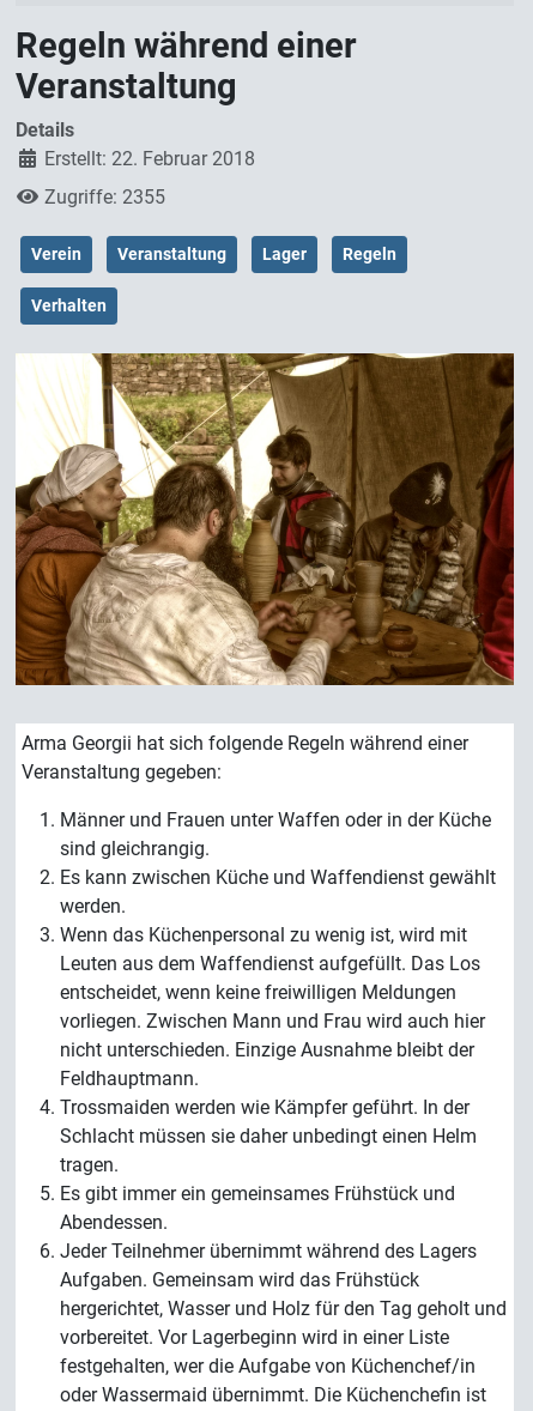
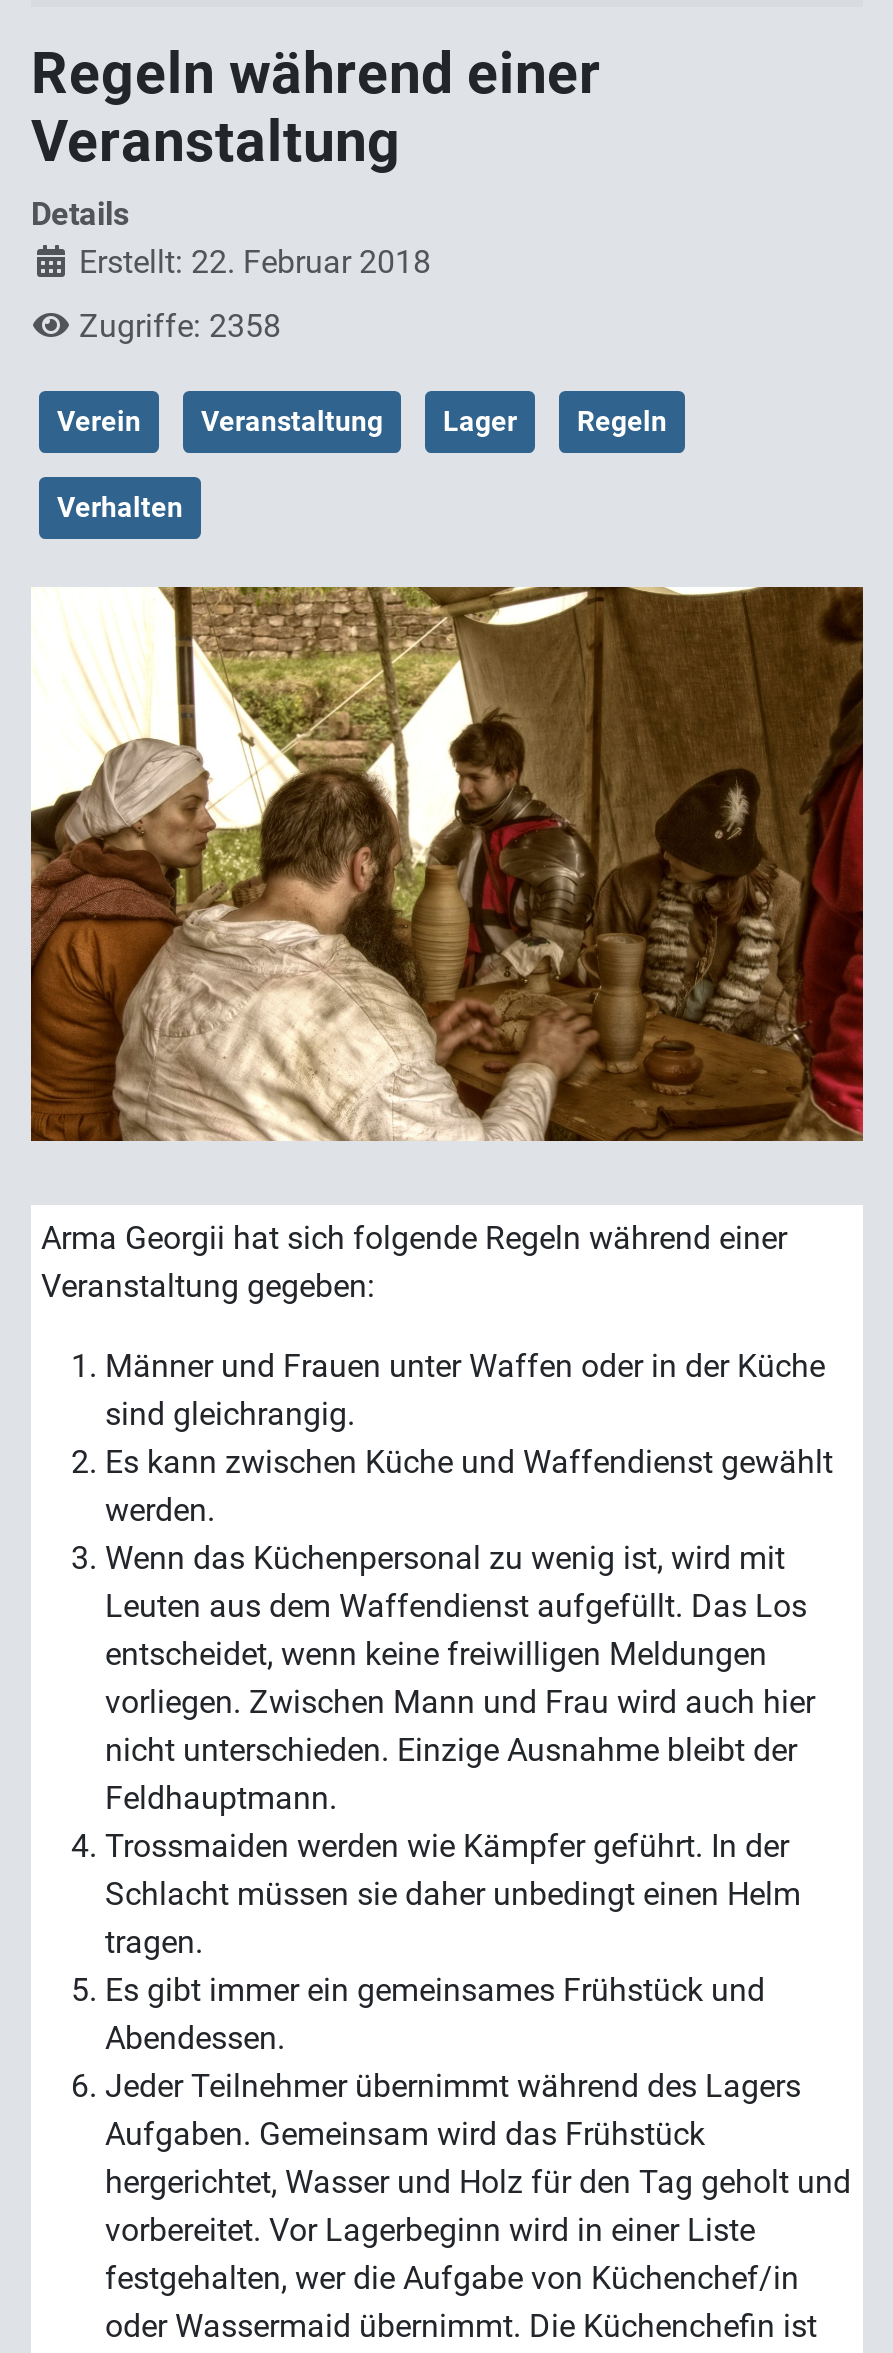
- Zugriffe: 2355
+ Zugriffe: 2358
